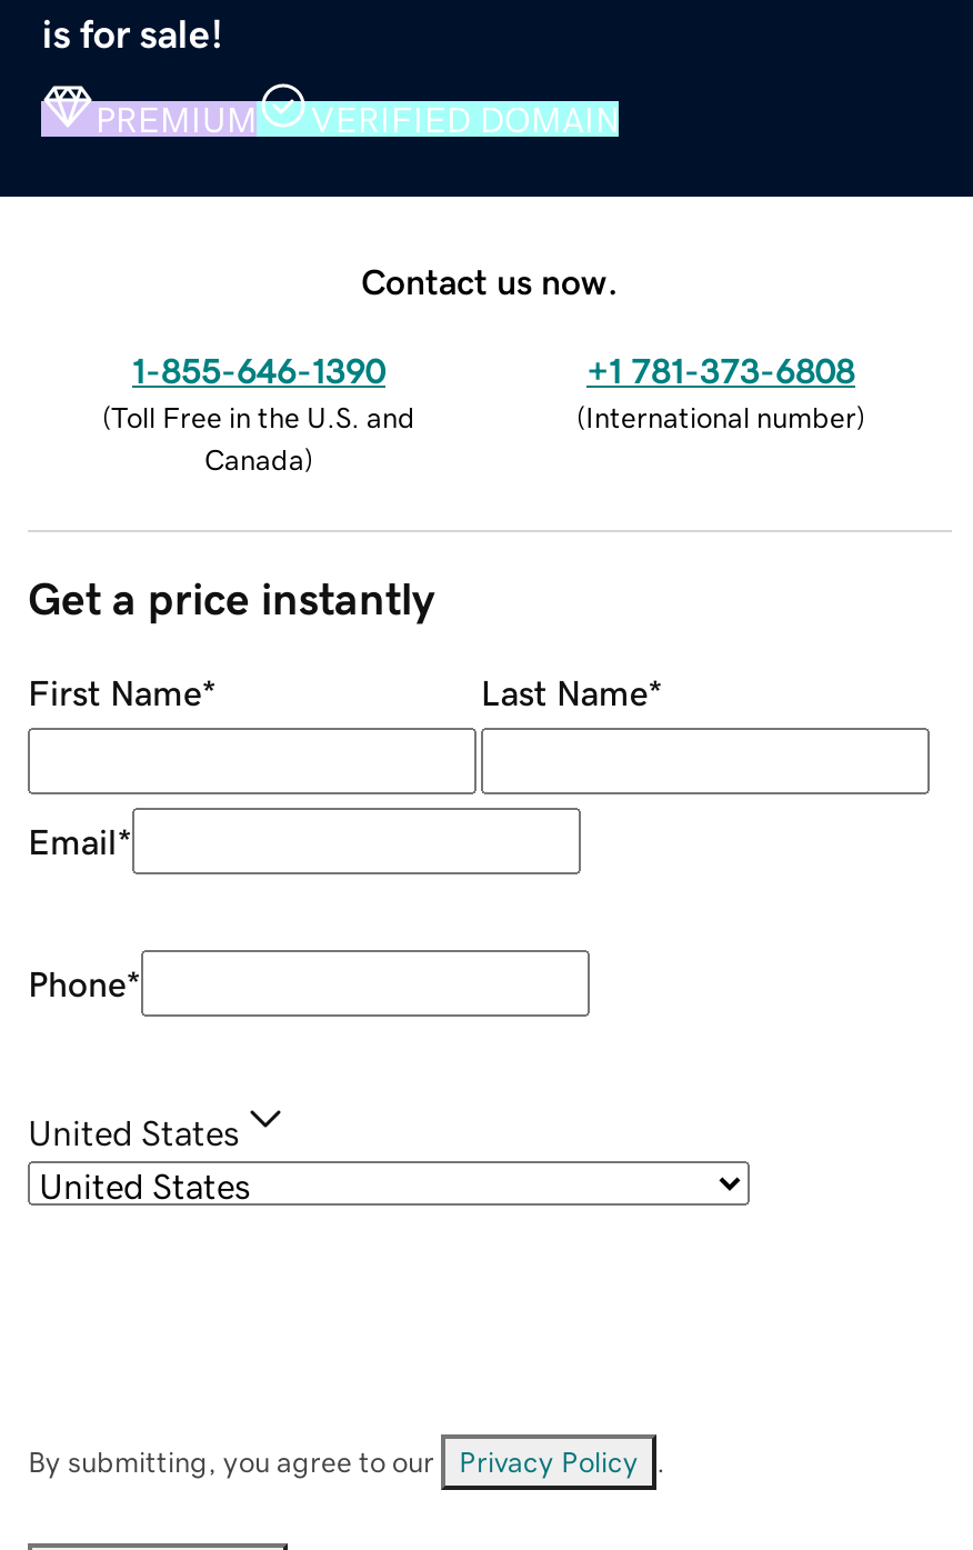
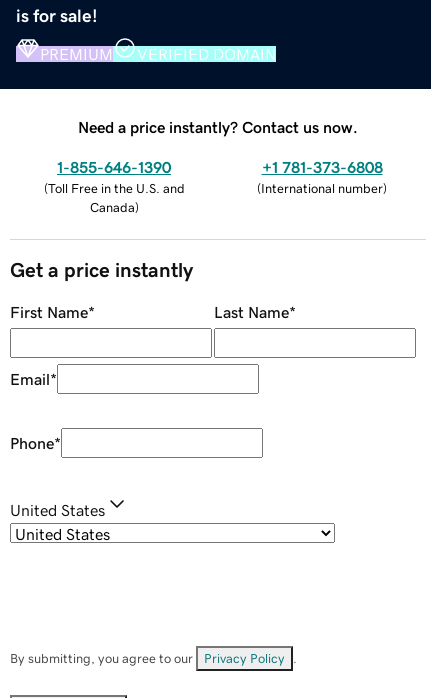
- Contact us now.
+ Need a price instantly? Contact us now.
